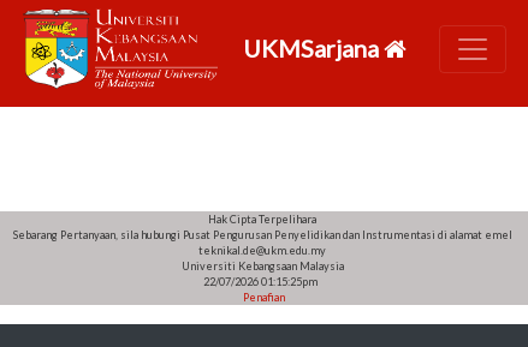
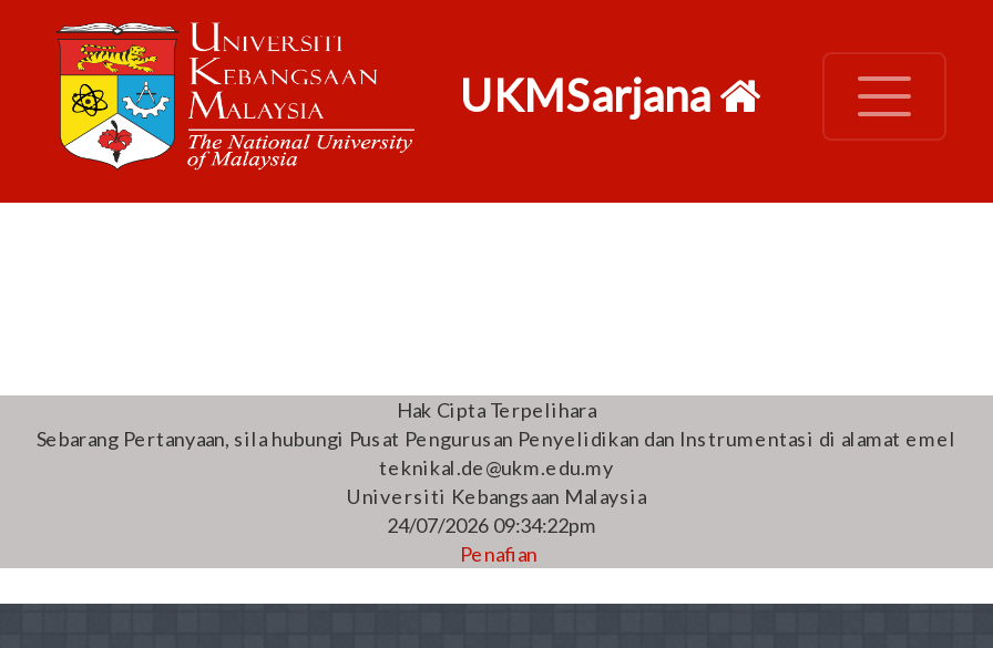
- 22/07/2026 01:15:25pm
+ 24/07/2026 09:34:22pm
